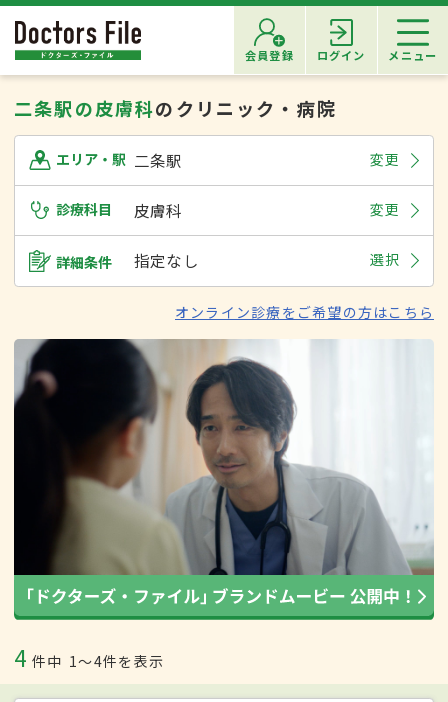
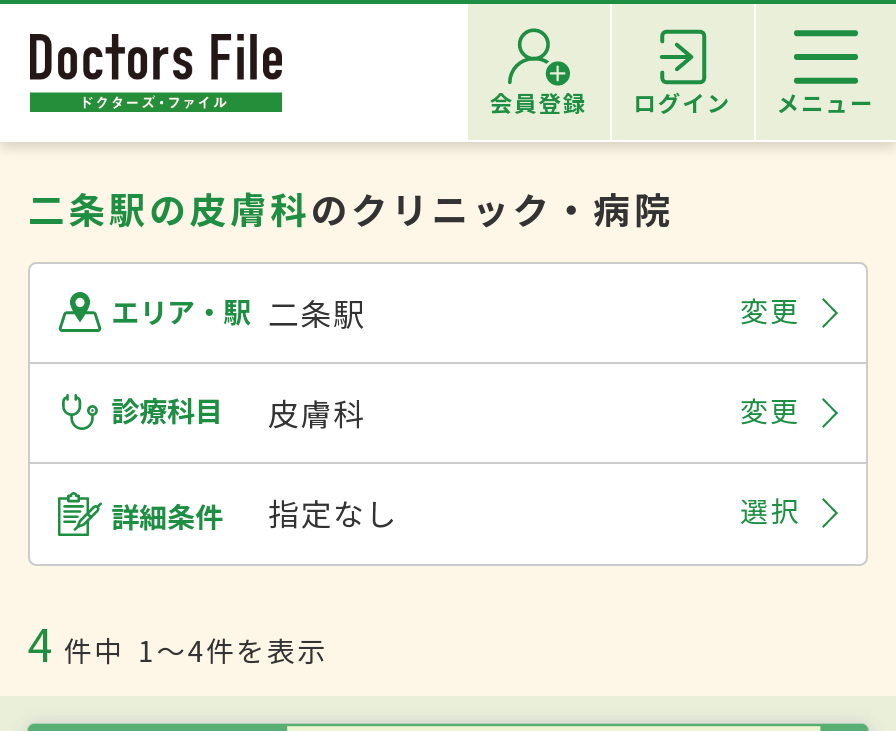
- オンライン診療をご希望の方はこちら

- [image]
